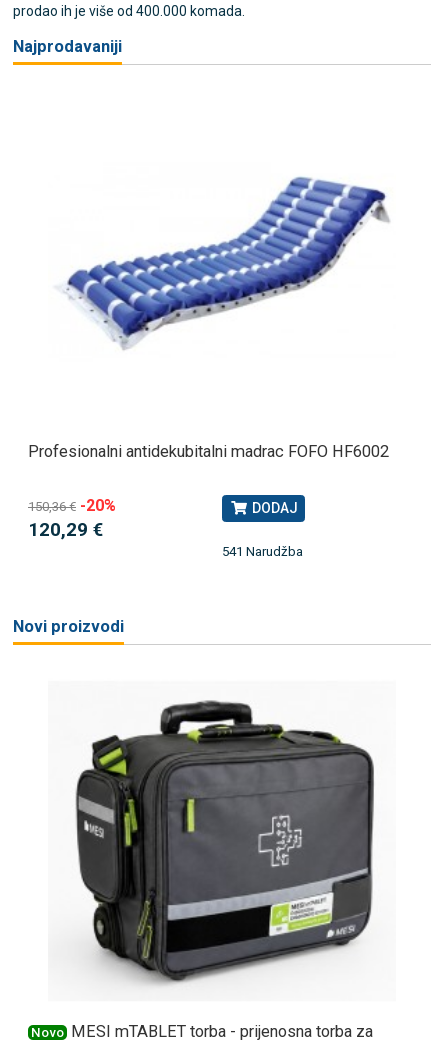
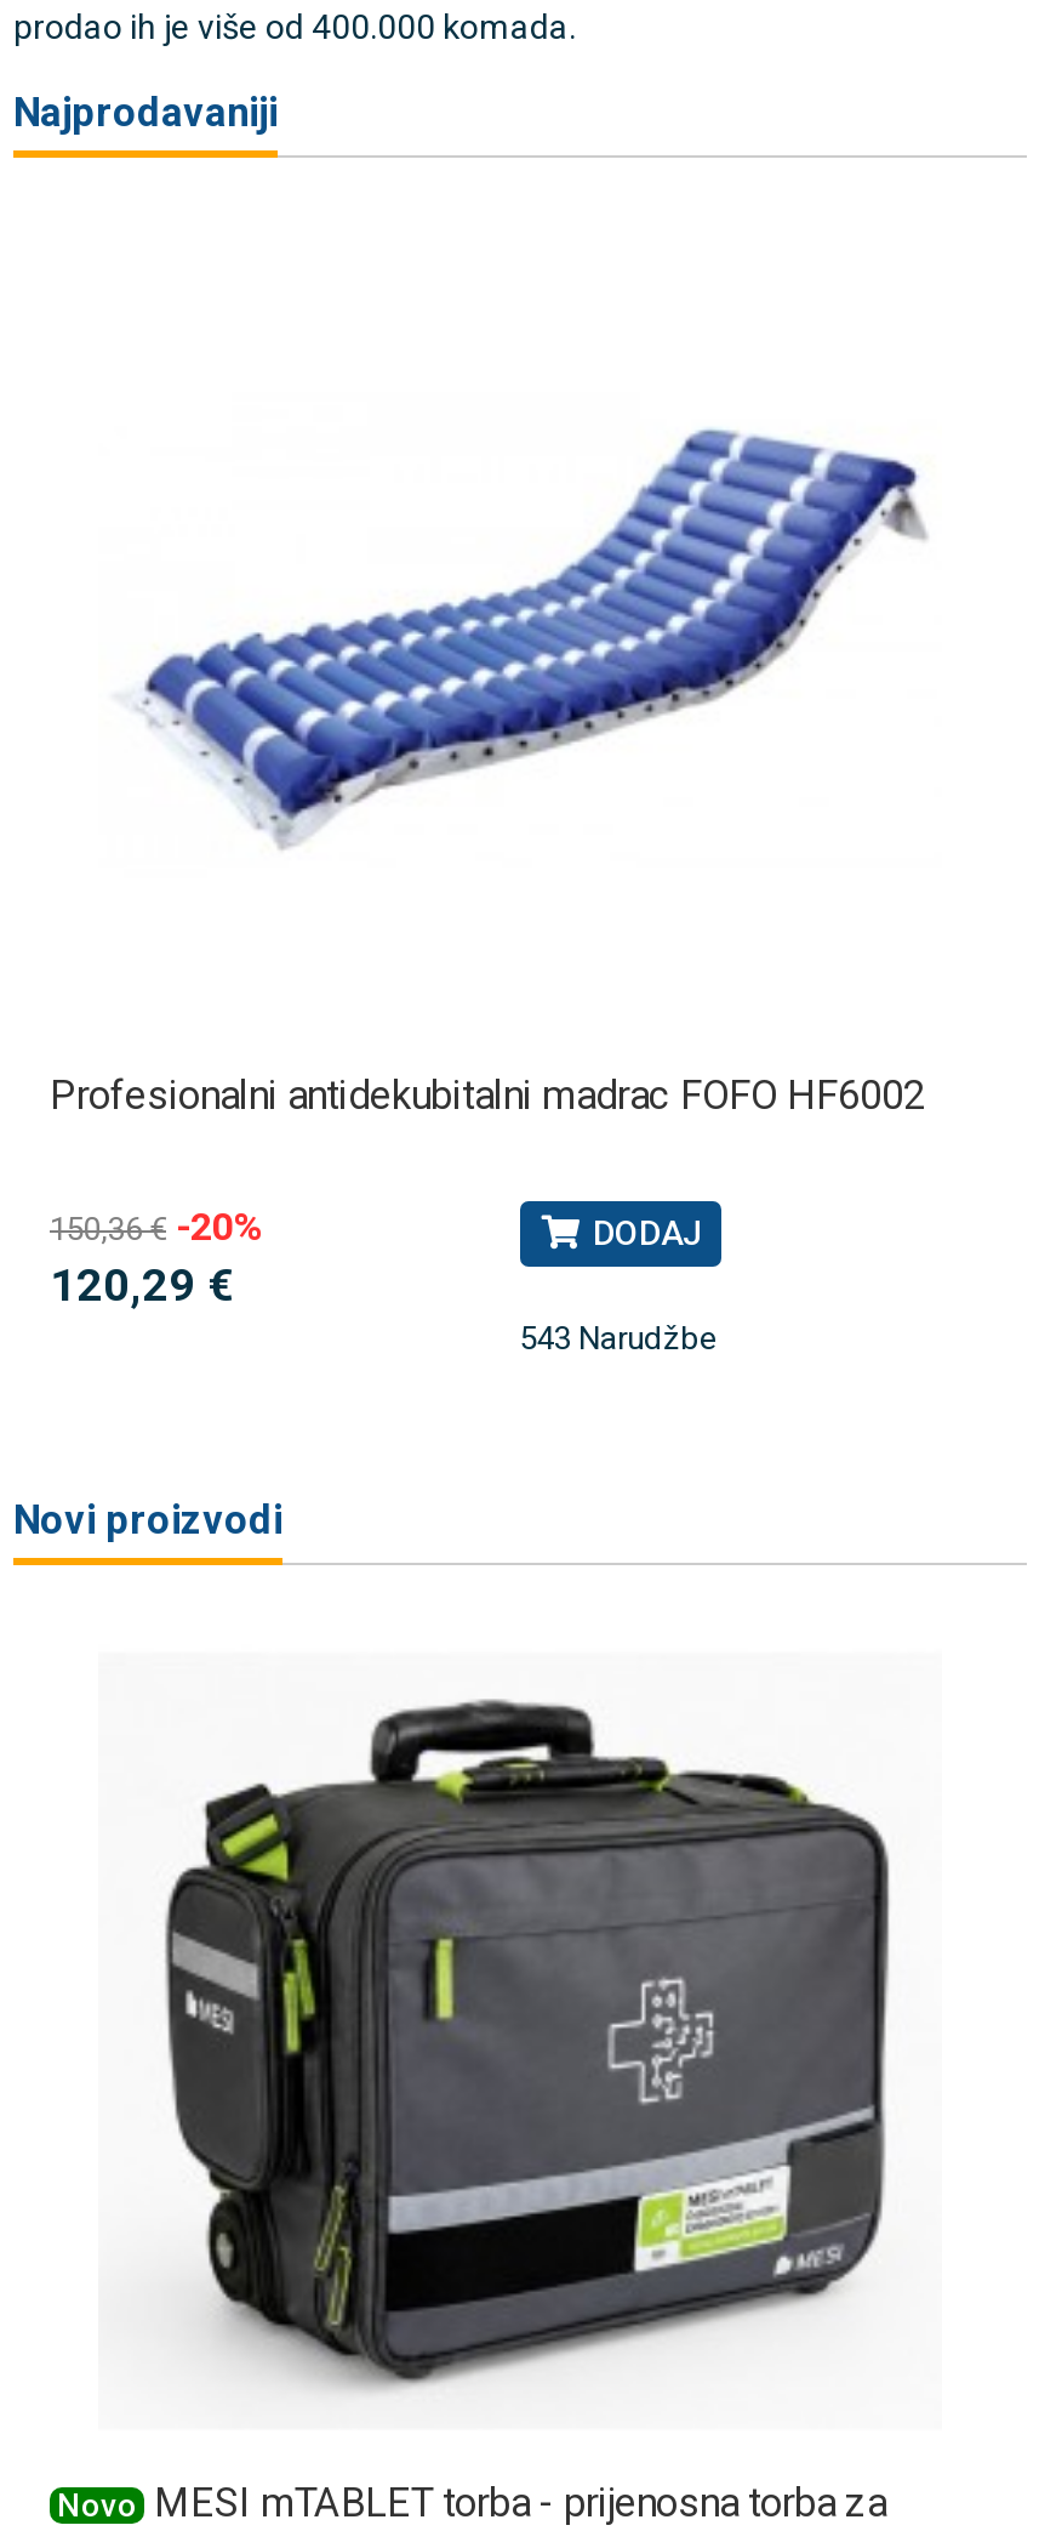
- 541 Narudžba
+ 543 Narudžbe
